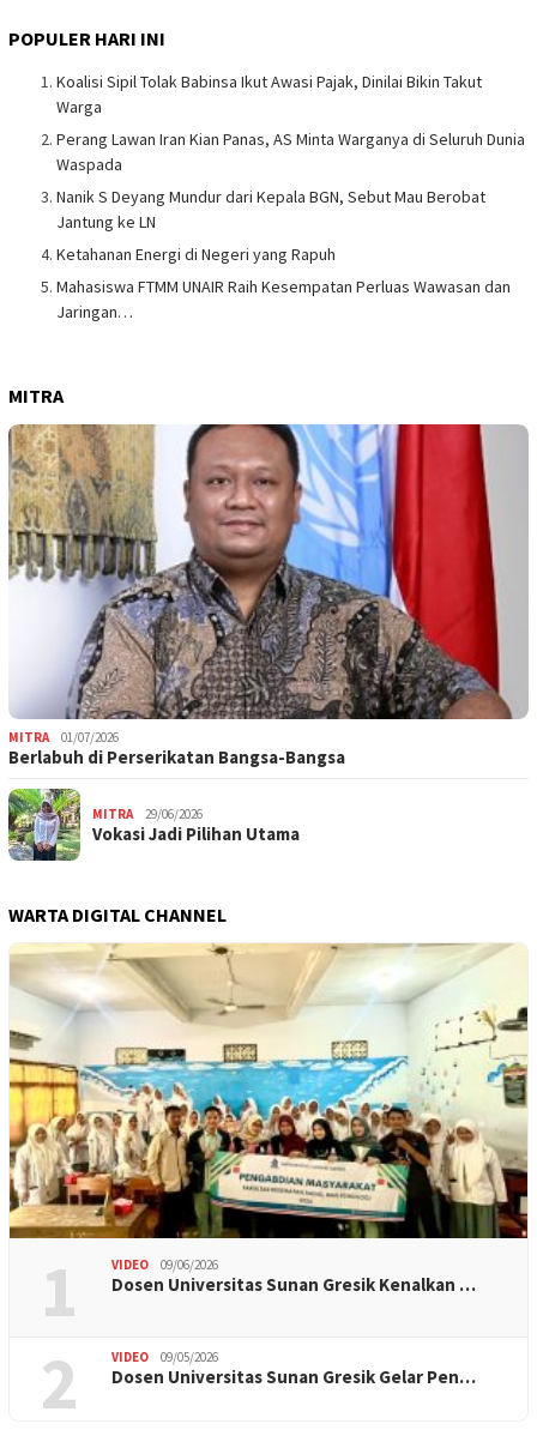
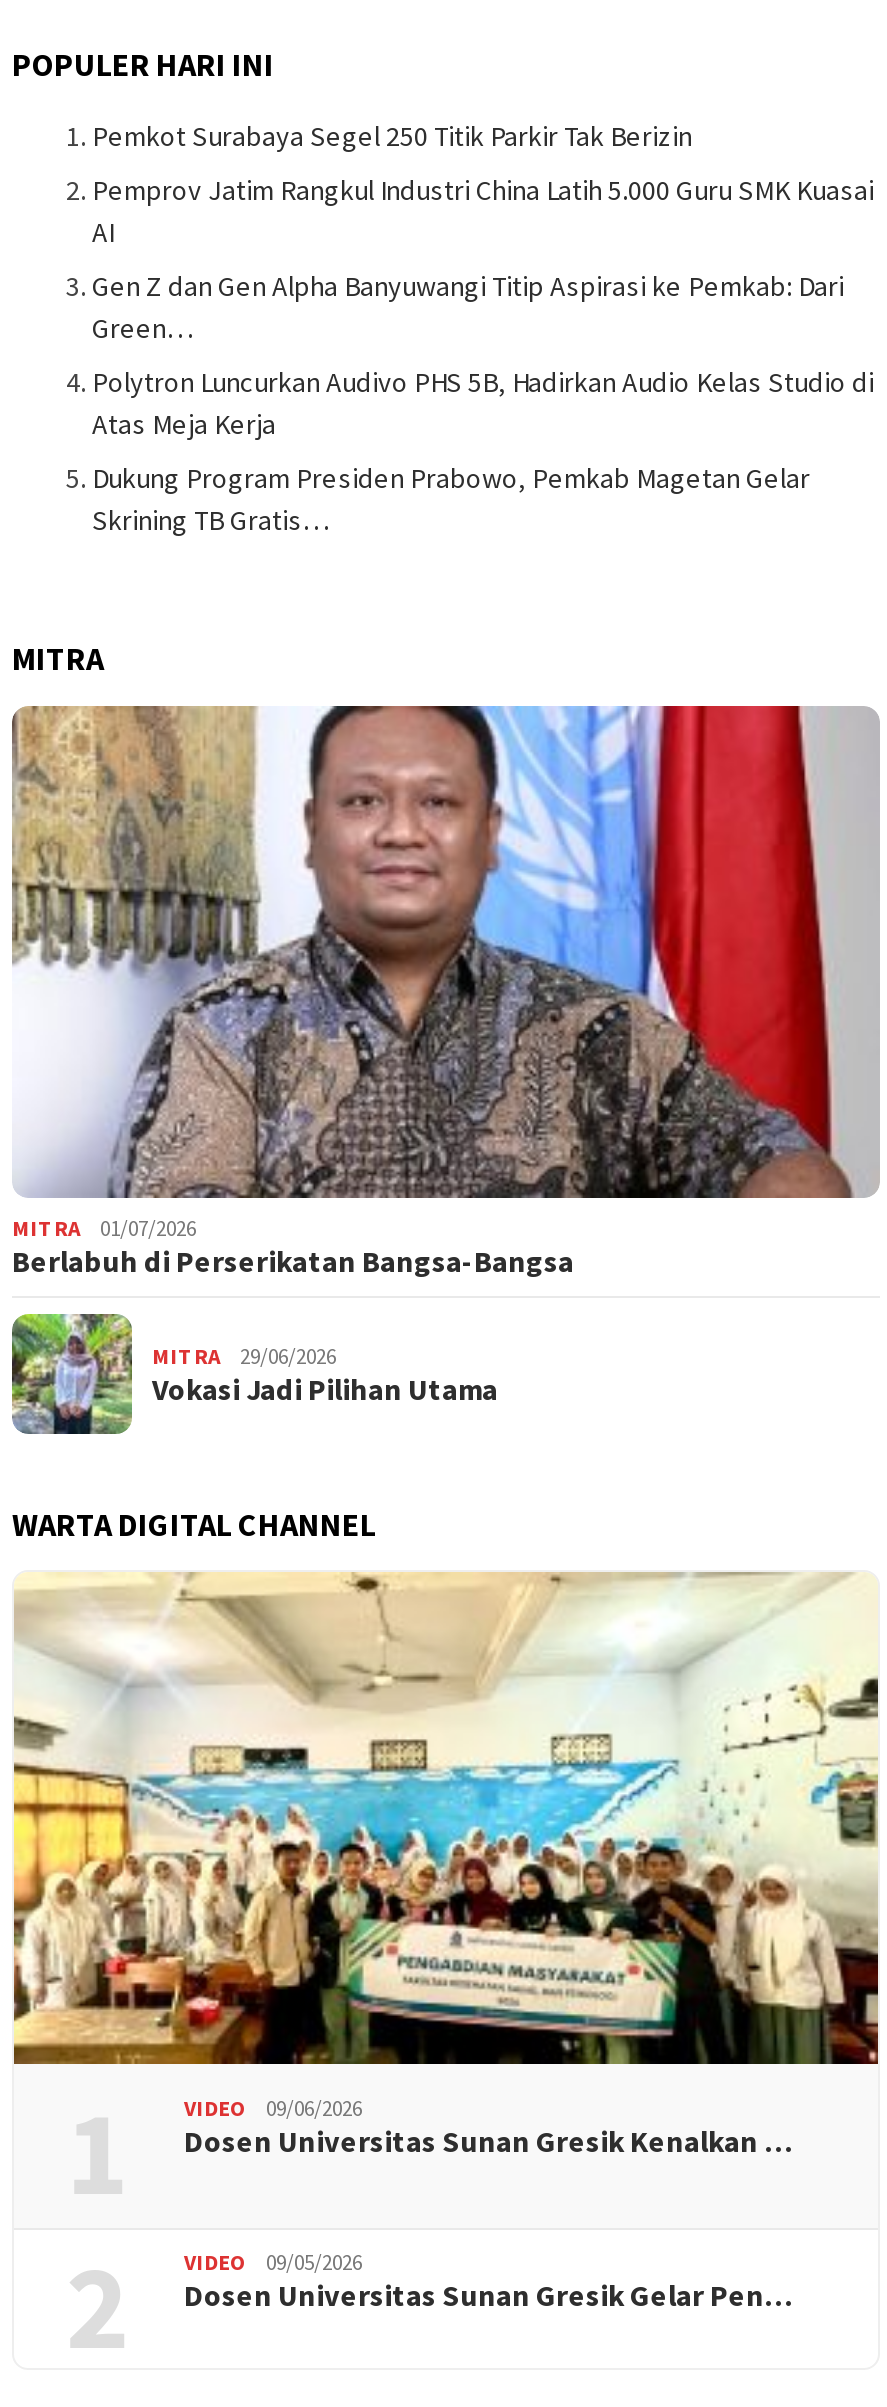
- Koalisi Sipil Tolak Babinsa Ikut Awasi Pajak, Dinilai Bikin Takut
- Warga
+ Pemkot Surabaya Segel 250 Titik Parkir Tak Berizin

- Perang Lawan Iran Kian Panas, AS Minta Warganya di Seluruh Dunia
- Waspada
+ Pemprov Jatim Rangkul Industri China Latih 5.000 Guru SMK Kuasai
+ AI

- Nanik S Deyang Mundur dari Kepala BGN, Sebut Mau Berobat
- Jantung ke LN
+ Gen Z dan Gen Alpha Banyuwangi Titip Aspirasi ke Pemkab: Dari
+ Green…

- Ketahanan Energi di Negeri yang Rapuh
+ Polytron Luncurkan Audivo PHS 5B, Hadirkan Audio Kelas Studio di
+ Atas Meja Kerja

- Mahasiswa FTMM UNAIR Raih Kesempatan Perluas Wawasan dan
- Jaringan…
+ Dukung Program Presiden Prabowo, Pemkab Magetan Gelar
+ Skrining TB Gratis…
